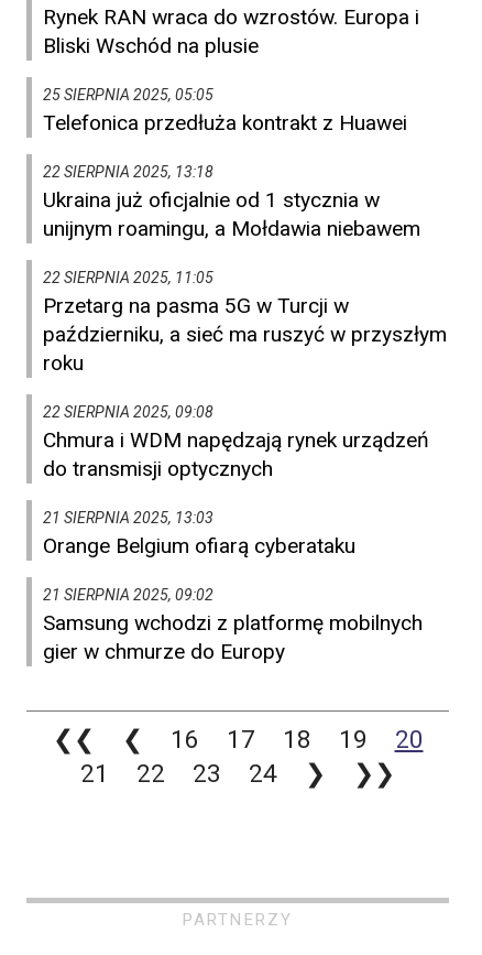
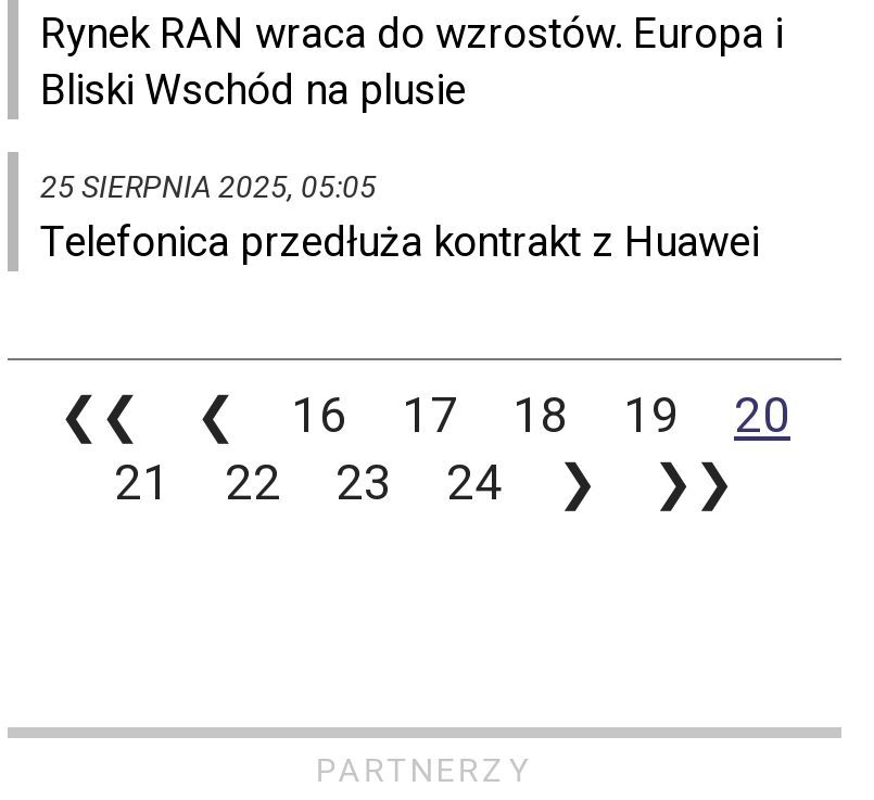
- 22 SIERPNIA 2025, 13:18
- Ukraina już oficjalnie od 1 stycznia w
- unijnym roamingu, a Mołdawia niebawem
- 22 SIERPNIA 2025, 11:05
- Przetarg na pasma 5G w Turcji w
- październiku, a sieć ma ruszyć w przyszłym
- roku
- 22 SIERPNIA 2025, 09:08
- Chmura i WDM napędzają rynek urządzeń
- do transmisji optycznych
- 21 SIERPNIA 2025, 13:03
- Orange Belgium ofiarą cyberataku
- 21 SIERPNIA 2025, 09:02
- Samsung wchodzi z platformę mobilnych
- gier w chmurze do Europy
